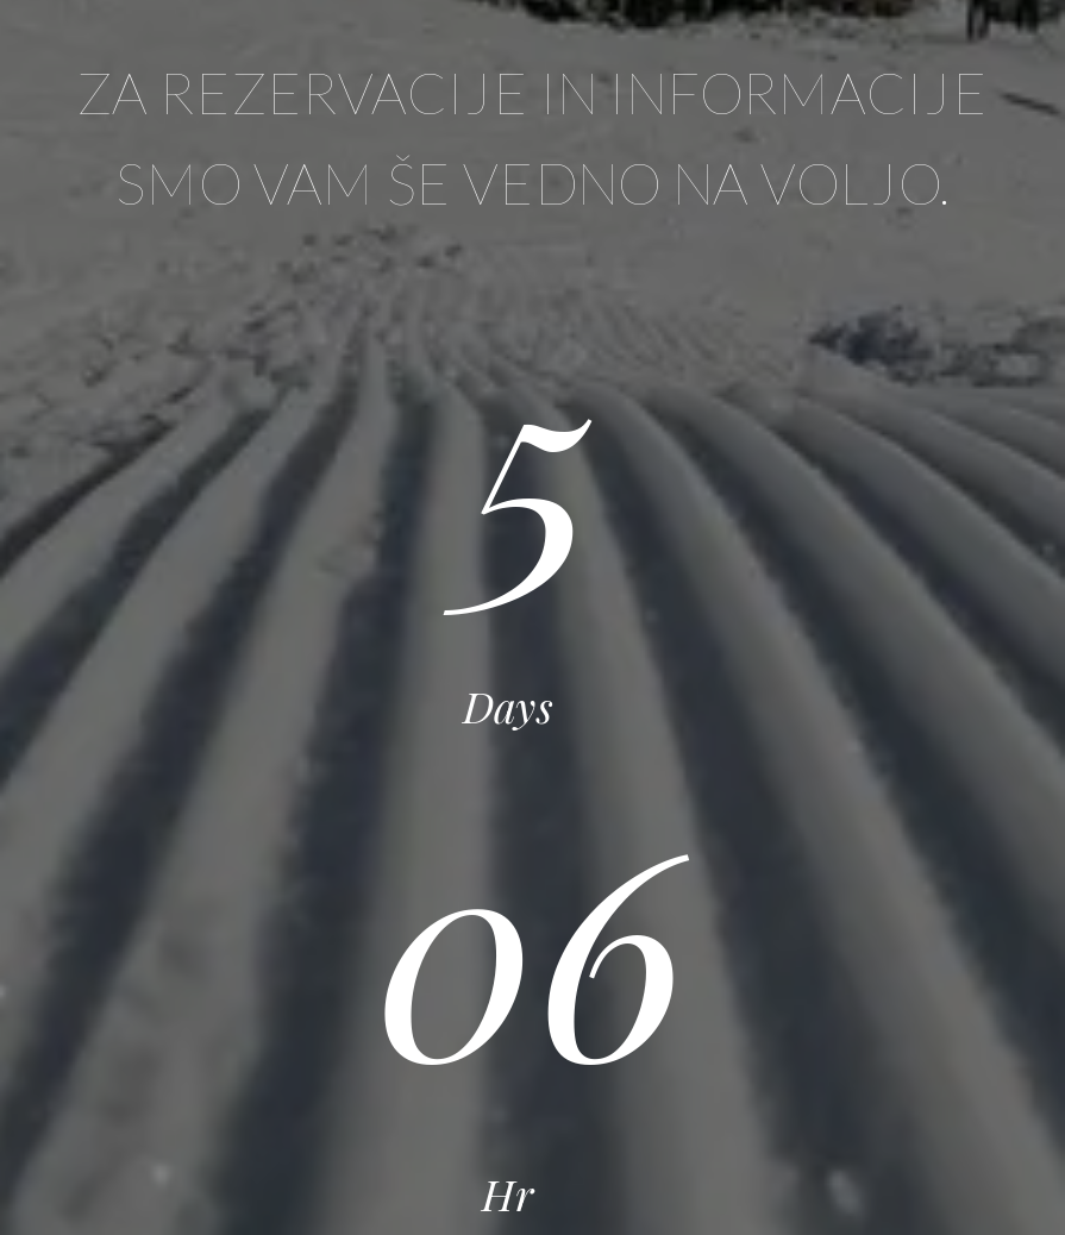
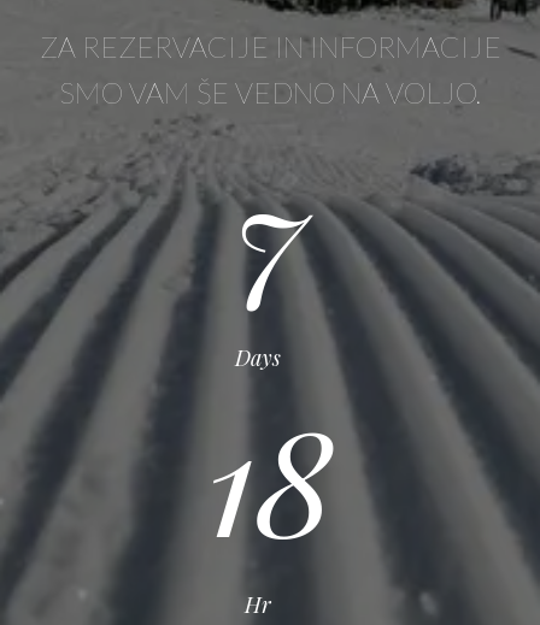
- 5
+ 7

- 06
+ 18
